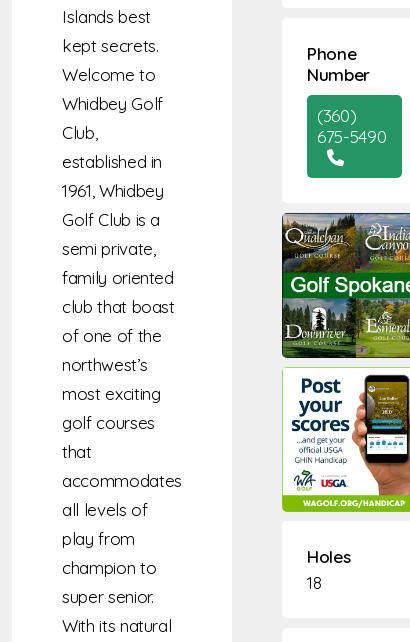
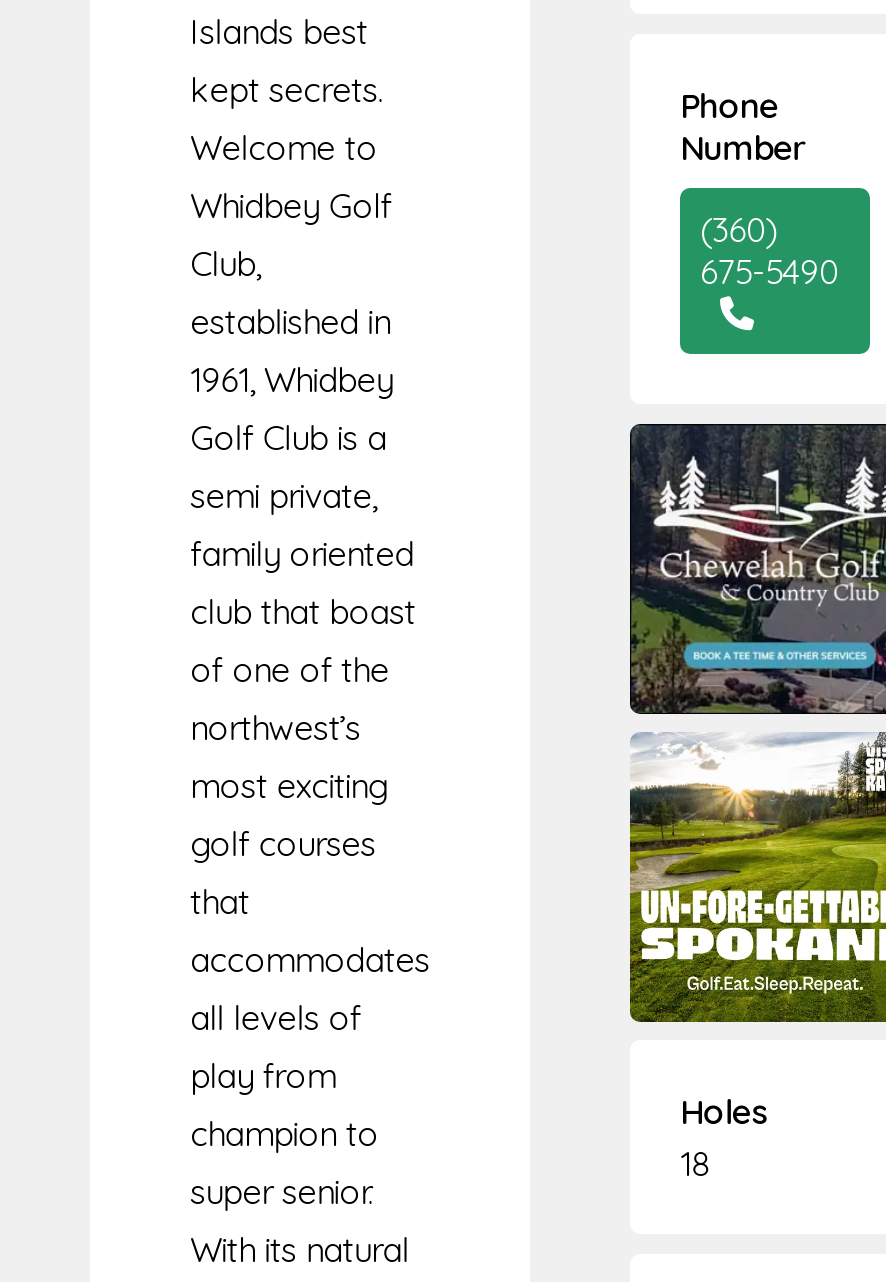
- [image]
+ [image]

- [image]
+ [image]
